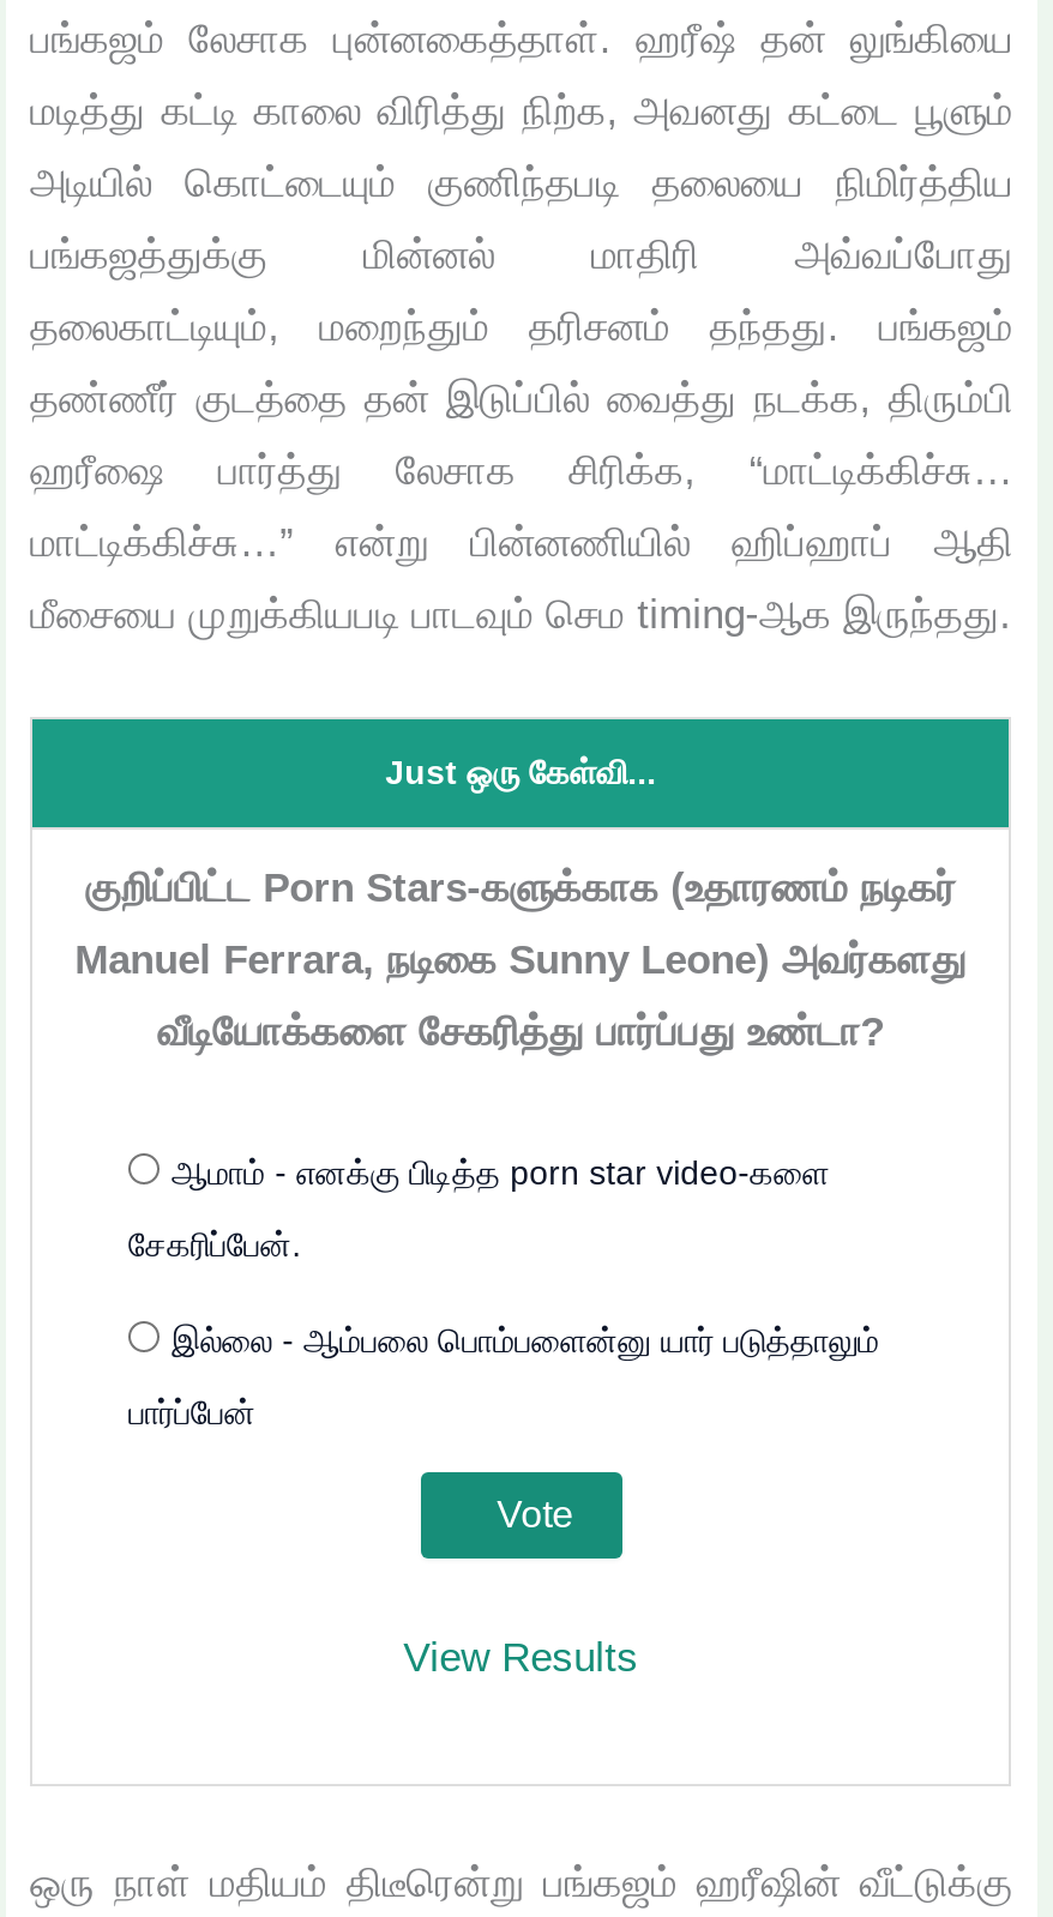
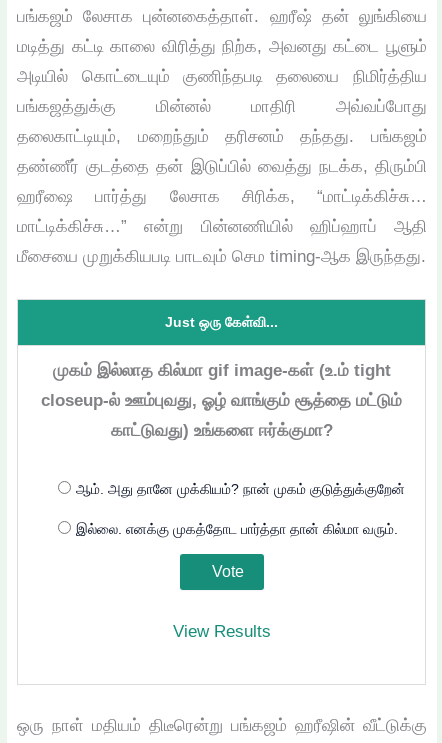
- குறிப்பிட்ட Porn Stars-களுக்காக (உதாரணம் நடிகர்
- Manuel Ferrara, நடிகை Sunny Leone) அவர்களது
- வீடியோக்களை சேகரித்து பார்ப்பது உண்டா?
- ஆமாம் - எனக்கு பிடித்த porn star video-களை
- சேகரிப்பேன்.
- இல்லை - ஆம்பலை பொம்பளைன்னு யார் படுத்தாலும்
- பார்ப்பேன்
+ முகம் இல்லாத கில்மா gif image-கள் (உ.ம் tight
+ closeup-ல் ஊம்புவது, ஓழ் வாங்கும் சூத்தை மட்டும்
+ காட்டுவது) உங்களை ஈர்க்குமா?
+ ஆம். அது தானே முக்கியம்? நான் முகம் குடுத்துக்குறேன்
+ இல்லை. எனக்கு முகத்தோட பார்த்தா தான் கில்மா வரும்.
